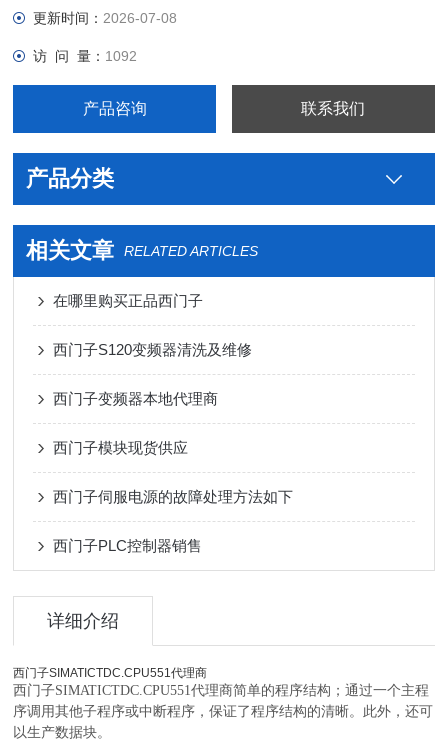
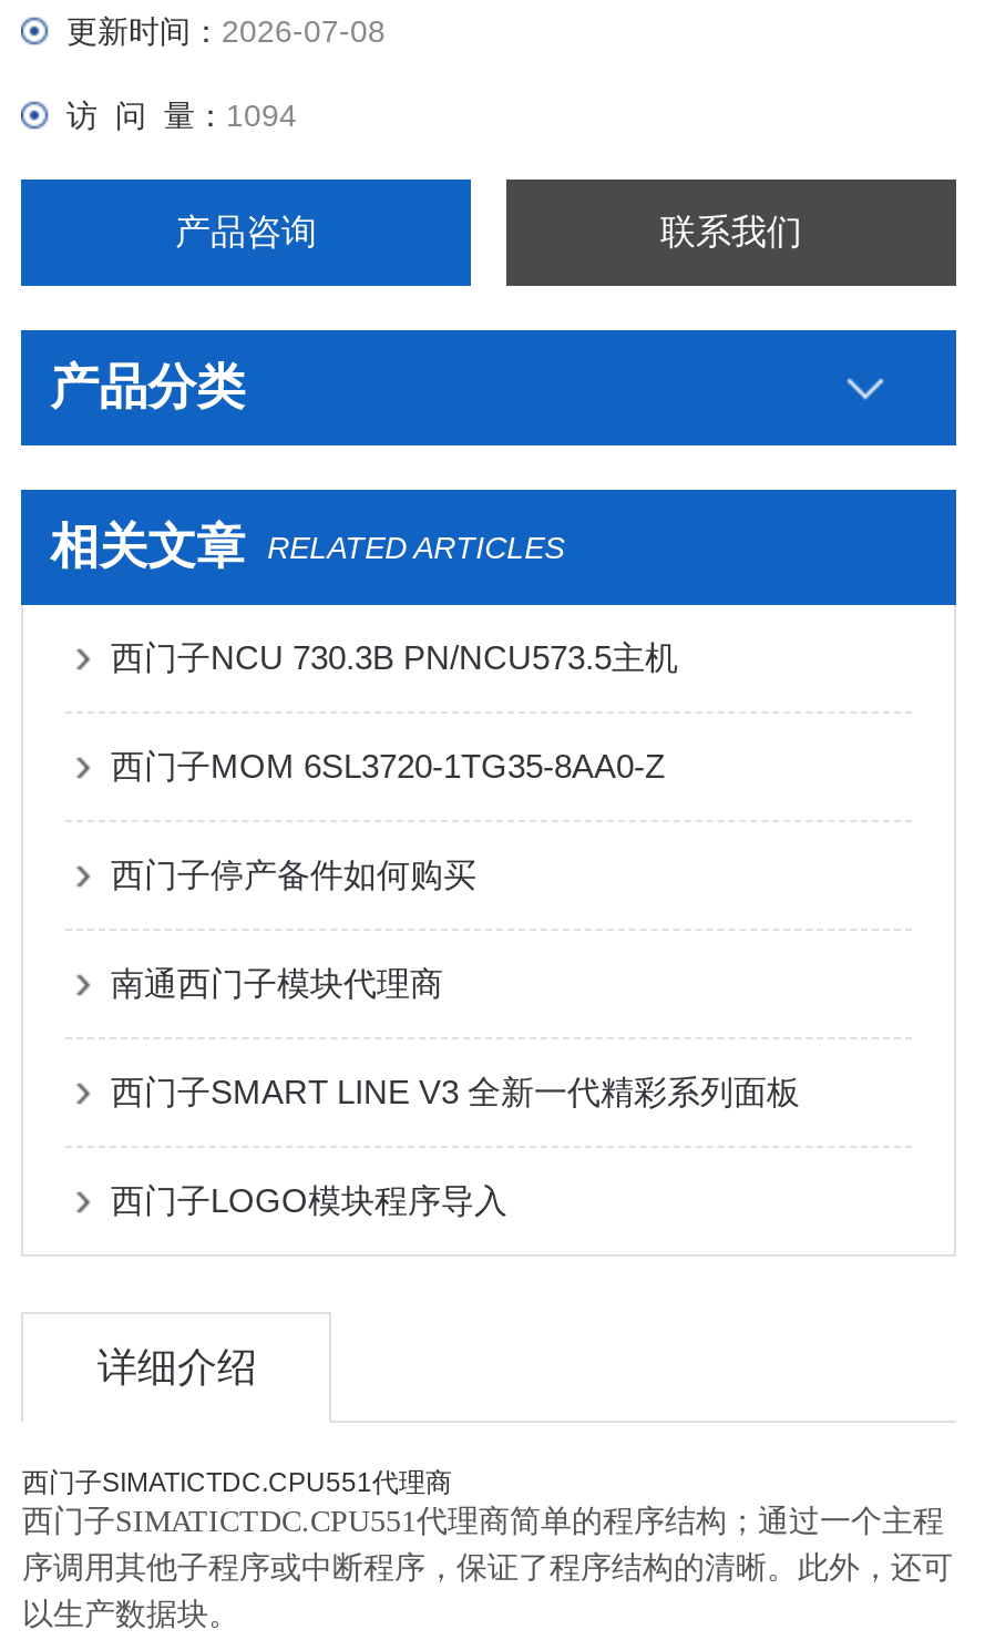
- 访 问 量：1092
+ 访 问 量：1094

- 在哪里购买正品西门子
+ 西门子NCU 730.3B PN/NCU573.5主机

- 西门子S120变频器清洗及维修
+ 西门子MOM 6SL3720-1TG35-8AA0-Z

- 西门子变频器本地代理商
+ 西门子停产备件如何购买

- 西门子模块现货供应
+ 南通西门子模块代理商

- 西门子伺服电源的故障处理方法如下
+ 西门子SMART LINE V3 全新一代精彩系列面板

- 西门子PLC控制器销售
+ 西门子LOGO模块程序导入
